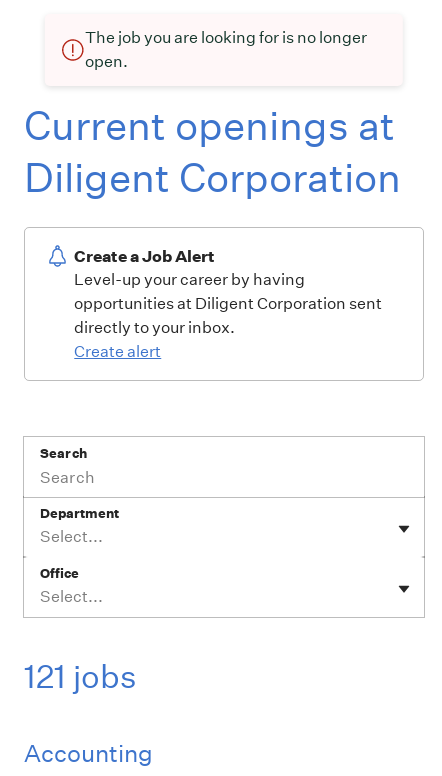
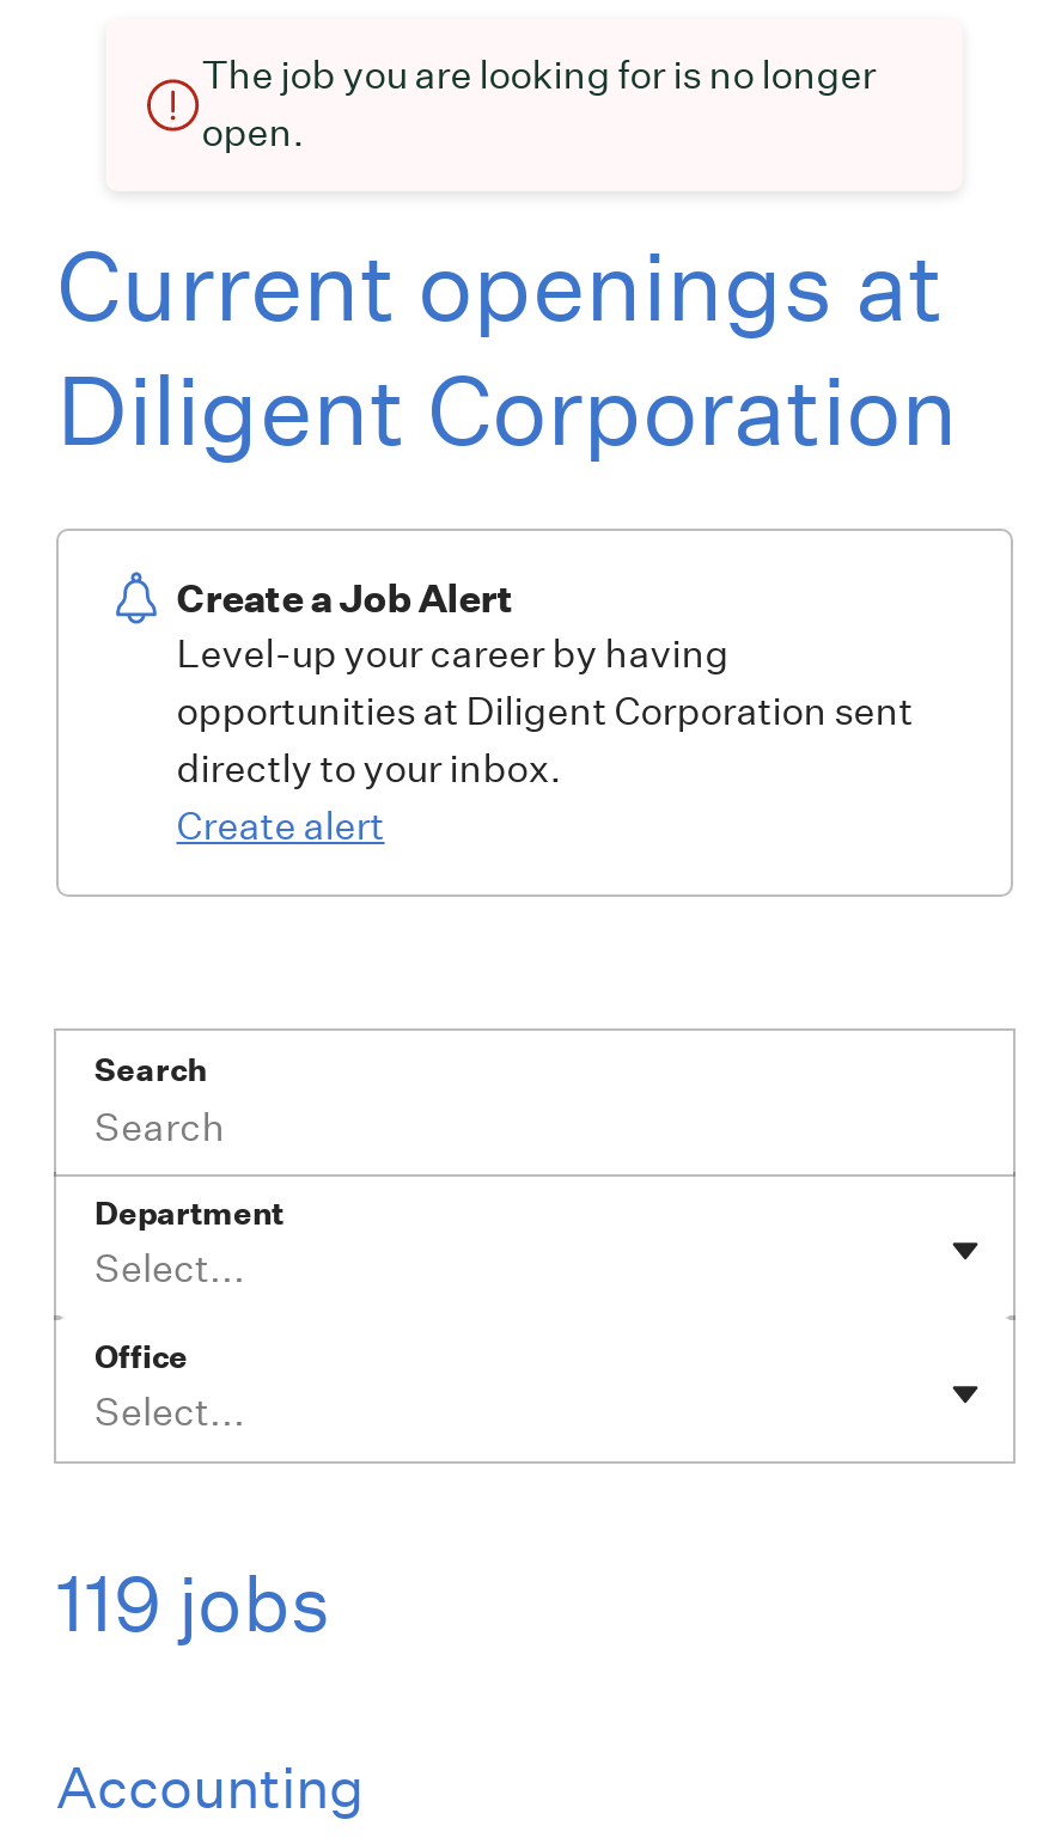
- 121 jobs
+ 119 jobs
